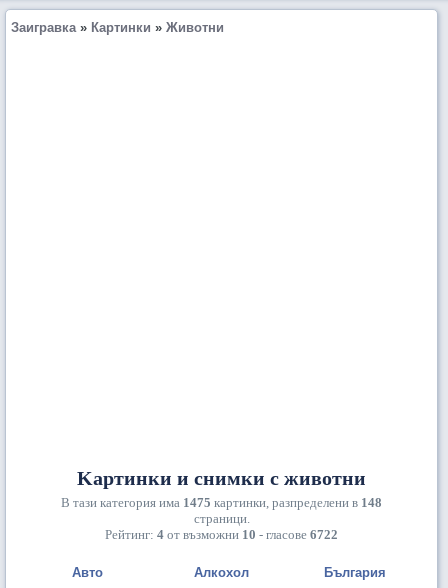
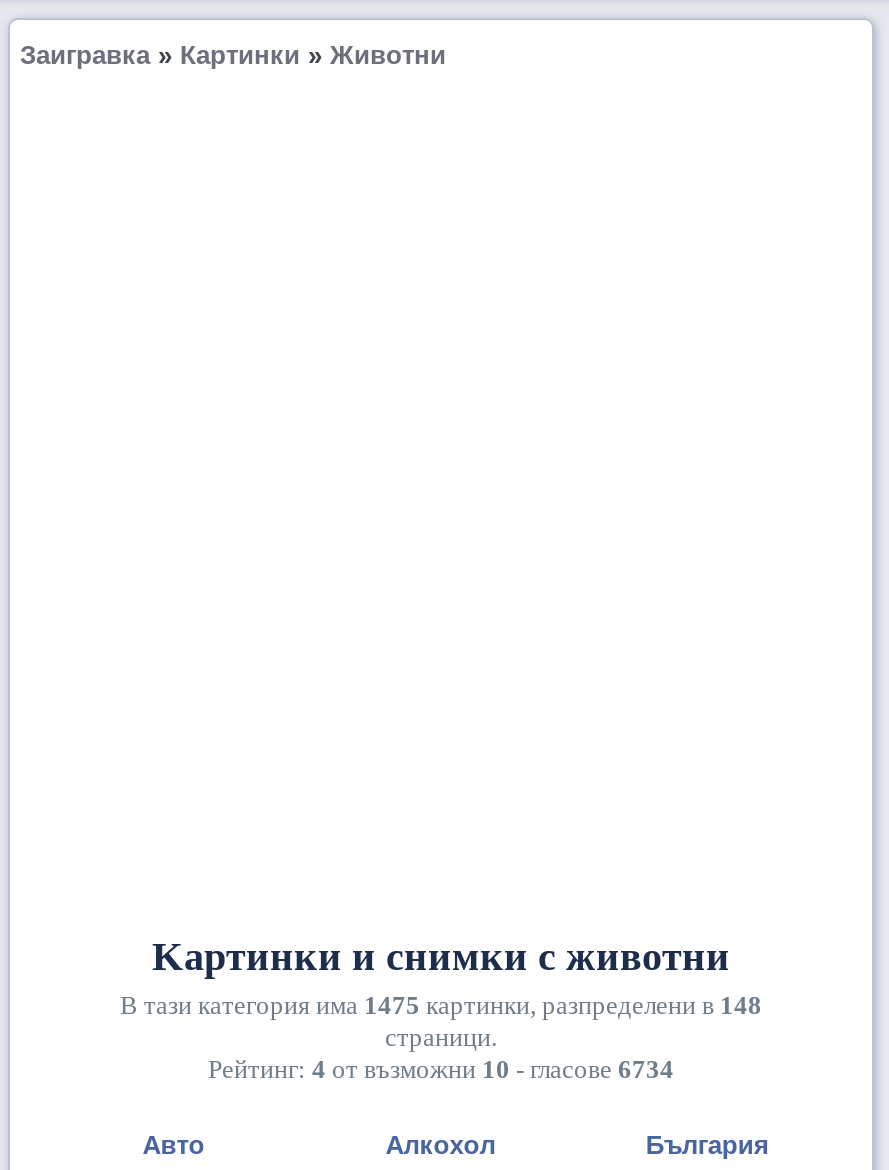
- Рейтинг: 4 от възможни 10 - гласове 6722
+ Рейтинг: 4 от възможни 10 - гласове 6734
